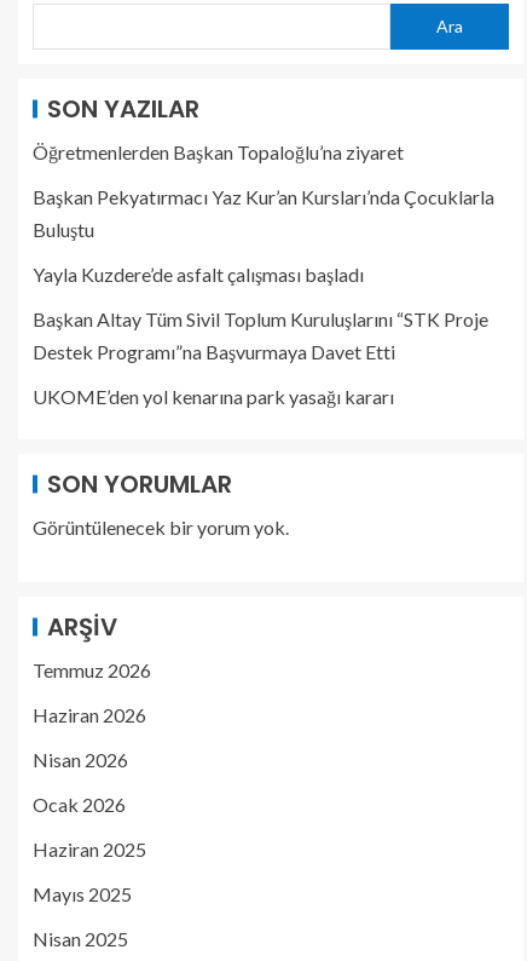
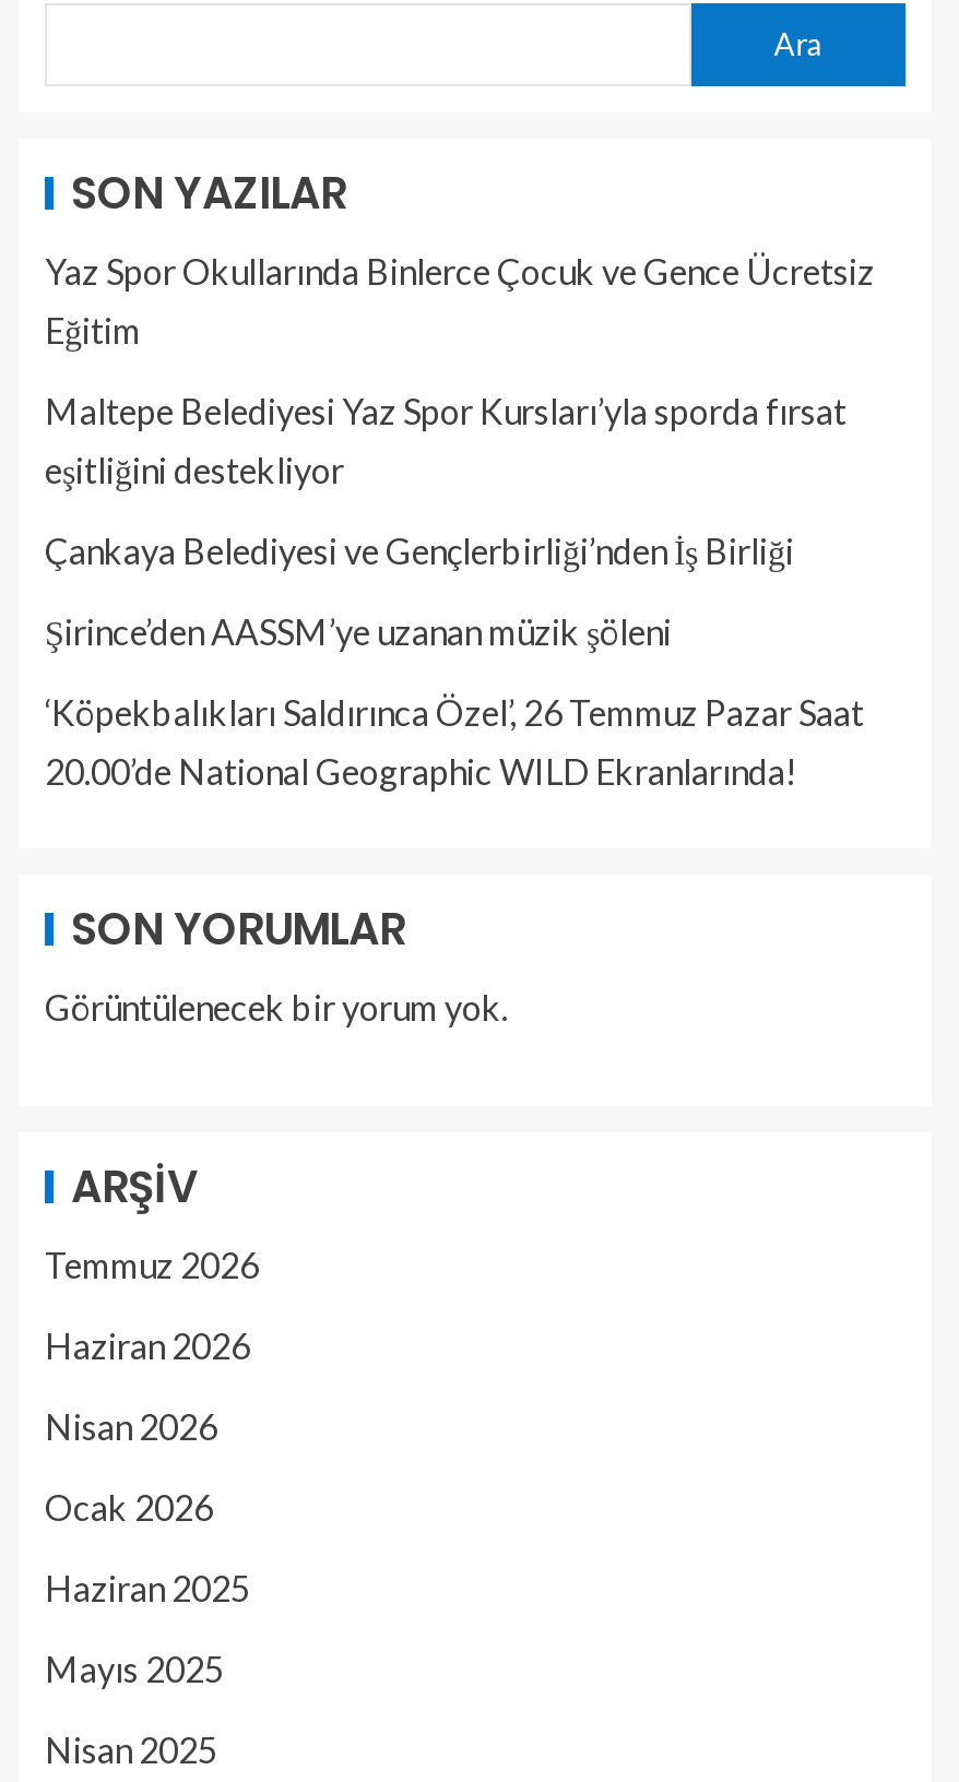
- Öğretmenlerden Başkan Topaloğlu’na ziyaret
+ Yaz Spor Okullarında Binlerce Çocuk ve Gence Ücretsiz
+ Eğitim

- Başkan Pekyatırmacı Yaz Kur’an Kursları’nda Çocuklarla
- Buluştu
+ Maltepe Belediyesi Yaz Spor Kursları’yla sporda fırsat
+ eşitliğini destekliyor

- Yayla Kuzdere’de asfalt çalışması başladı
+ Çankaya Belediyesi ve Gençlerbirliği’nden İş Birliği

- Başkan Altay Tüm Sivil Toplum Kuruluşlarını “STK Proje
- Destek Programı”na Başvurmaya Davet Etti
+ Şirince’den AASSM’ye uzanan müzik şöleni

- UKOME’den yol kenarına park yasağı kararı
+ ‘Köpekbalıkları Saldırınca Özel’, 26 Temmuz Pazar Saat
+ 20.00’de National Geographic WILD Ekranlarında!
